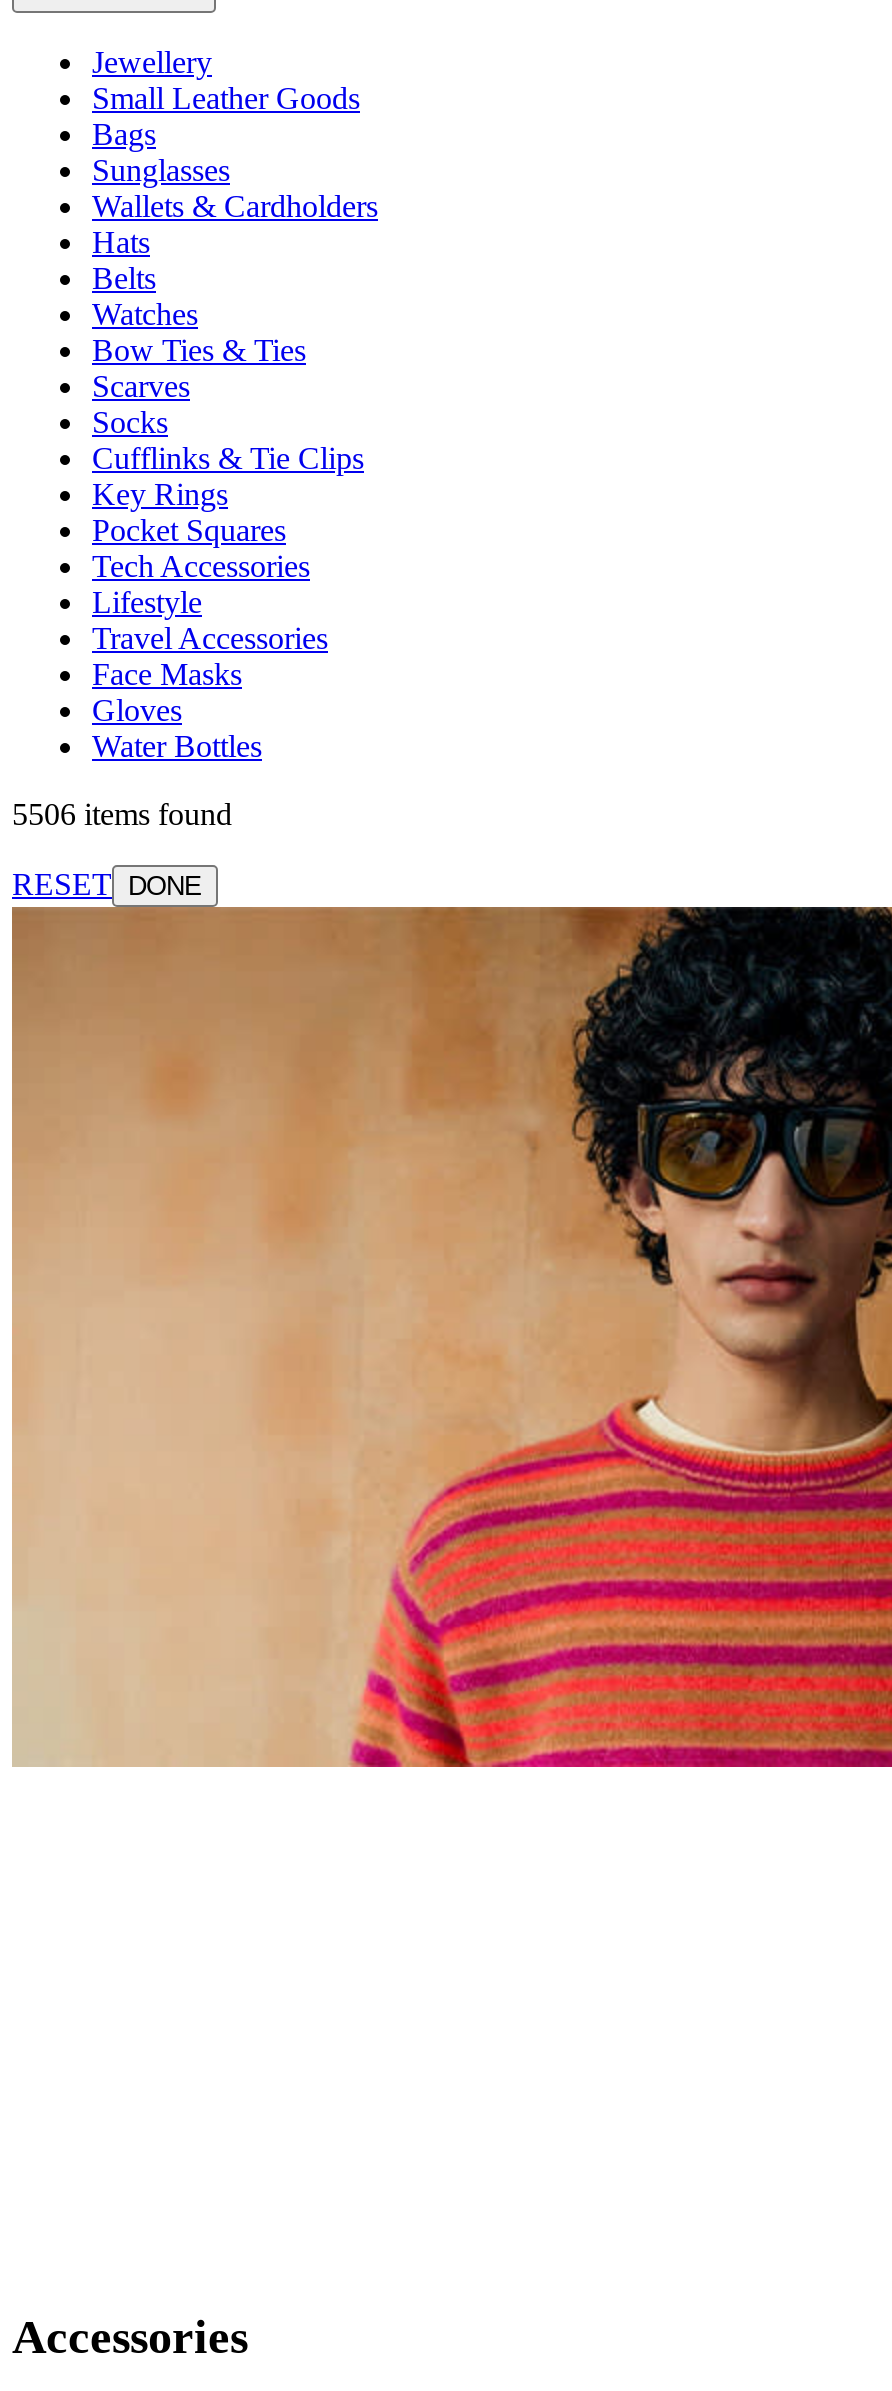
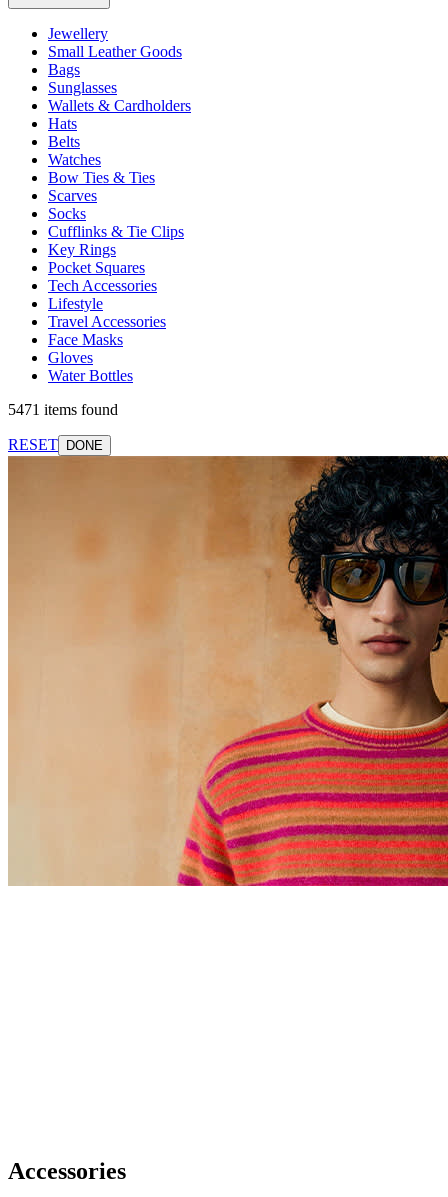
- 5506 items found
+ 5471 items found
